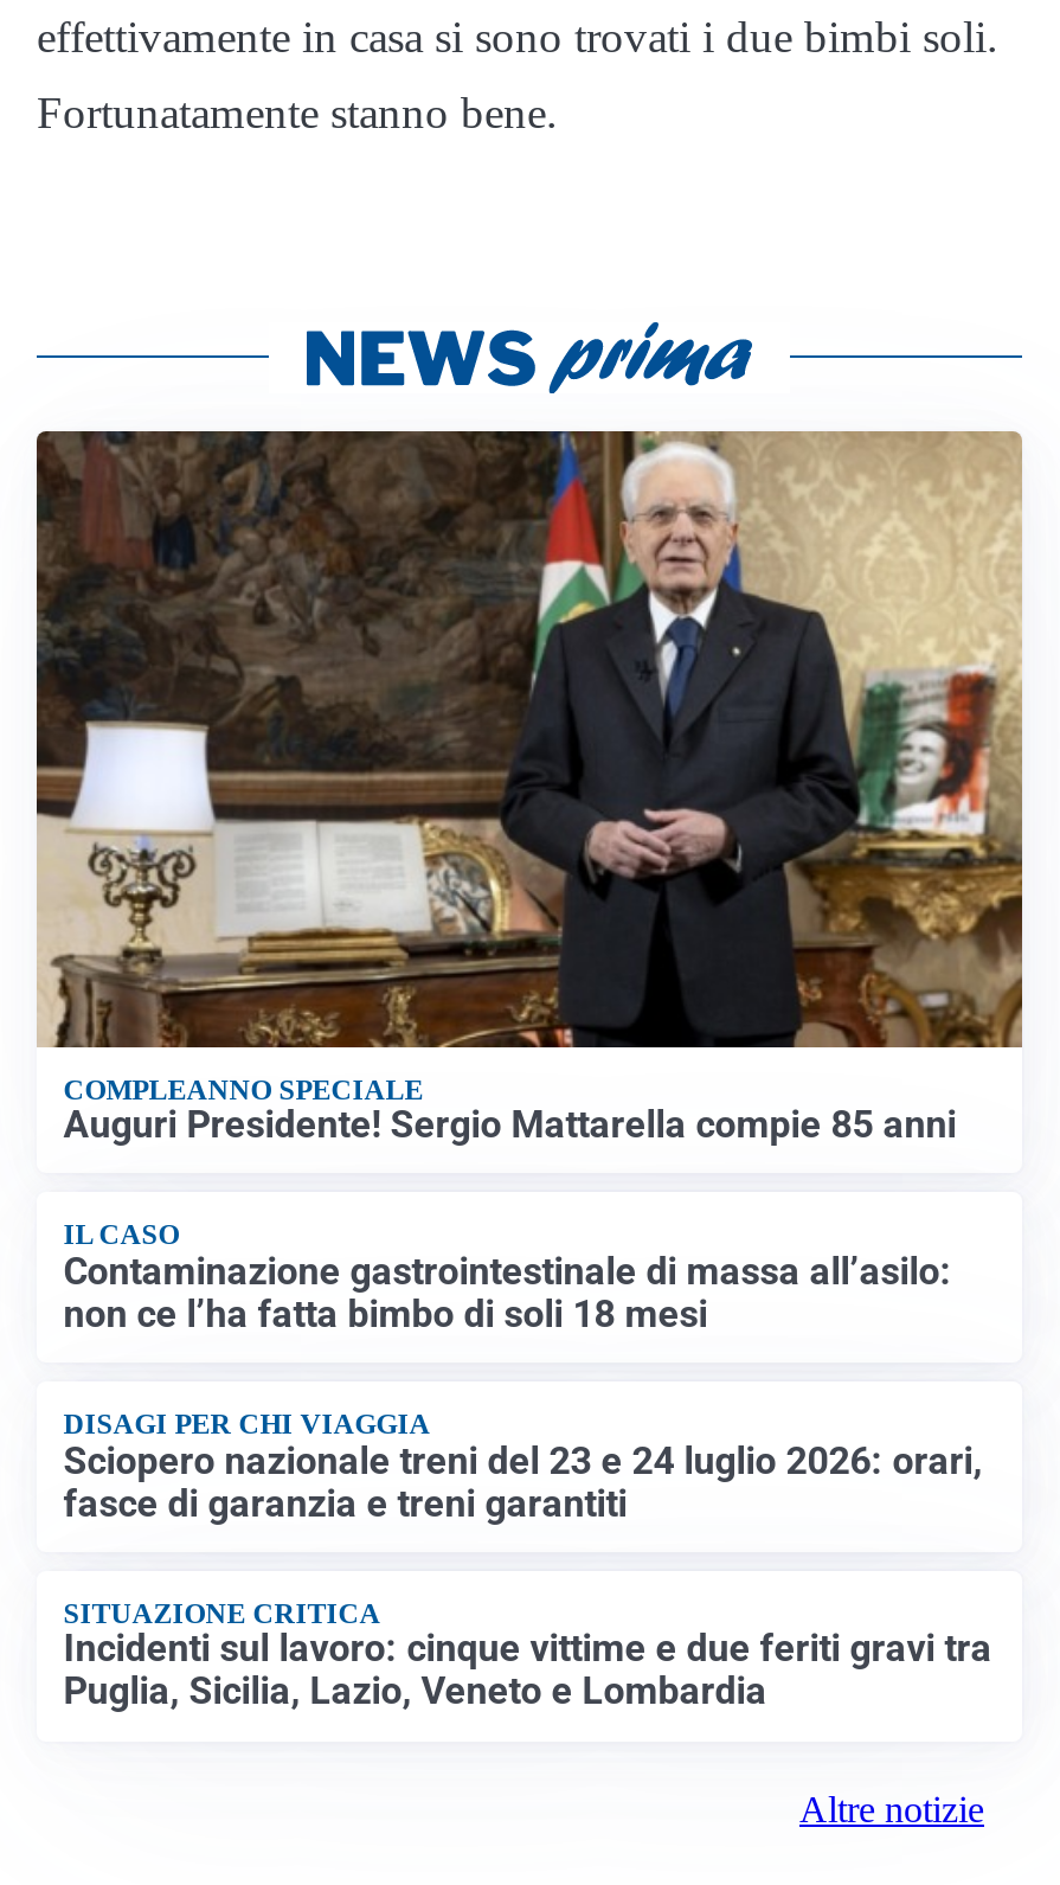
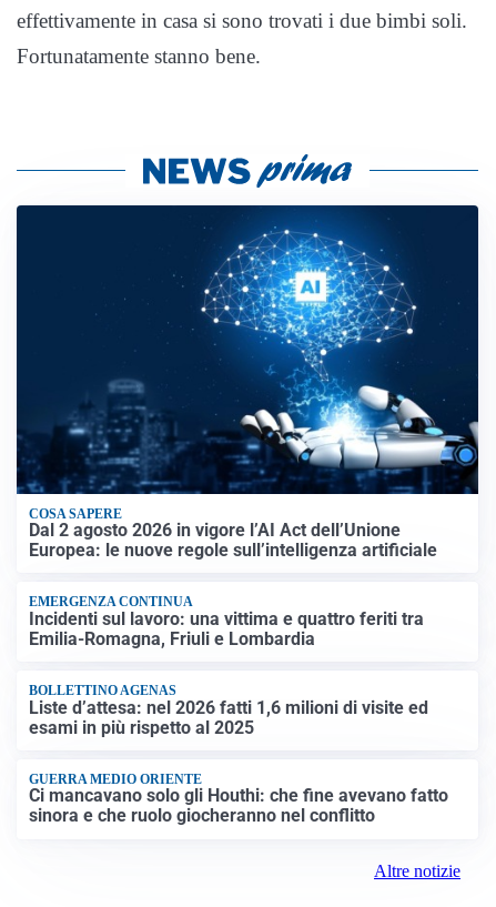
- [image]
- COMPLEANNO SPECIALE
- Auguri Presidente! Sergio Mattarella compie 85 anni
+ [image]
+ COSA SAPERE
+ Dal 2 agosto 2026 in vigore l’AI Act dell’Unione
+ Europea: le nuove regole sull’intelligenza artificiale

- IL CASO
- Contaminazione gastrointestinale di massa all’asilo:
- non ce l’ha fatta bimbo di soli 18 mesi
+ EMERGENZA CONTINUA
+ Incidenti sul lavoro: una vittima e quattro feriti tra
+ Emilia-Romagna, Friuli e Lombardia

- DISAGI PER CHI VIAGGIA
- Sciopero nazionale treni del 23 e 24 luglio 2026: orari,
- fasce di garanzia e treni garantiti
+ BOLLETTINO AGENAS
+ Liste d’attesa: nel 2026 fatti 1,6 milioni di visite ed
+ esami in più rispetto al 2025

- SITUAZIONE CRITICA
- Incidenti sul lavoro: cinque vittime e due feriti gravi tra
- Puglia, Sicilia, Lazio, Veneto e Lombardia
+ GUERRA MEDIO ORIENTE
+ Ci mancavano solo gli Houthi: che fine avevano fatto
+ sinora e che ruolo giocheranno nel conflitto
